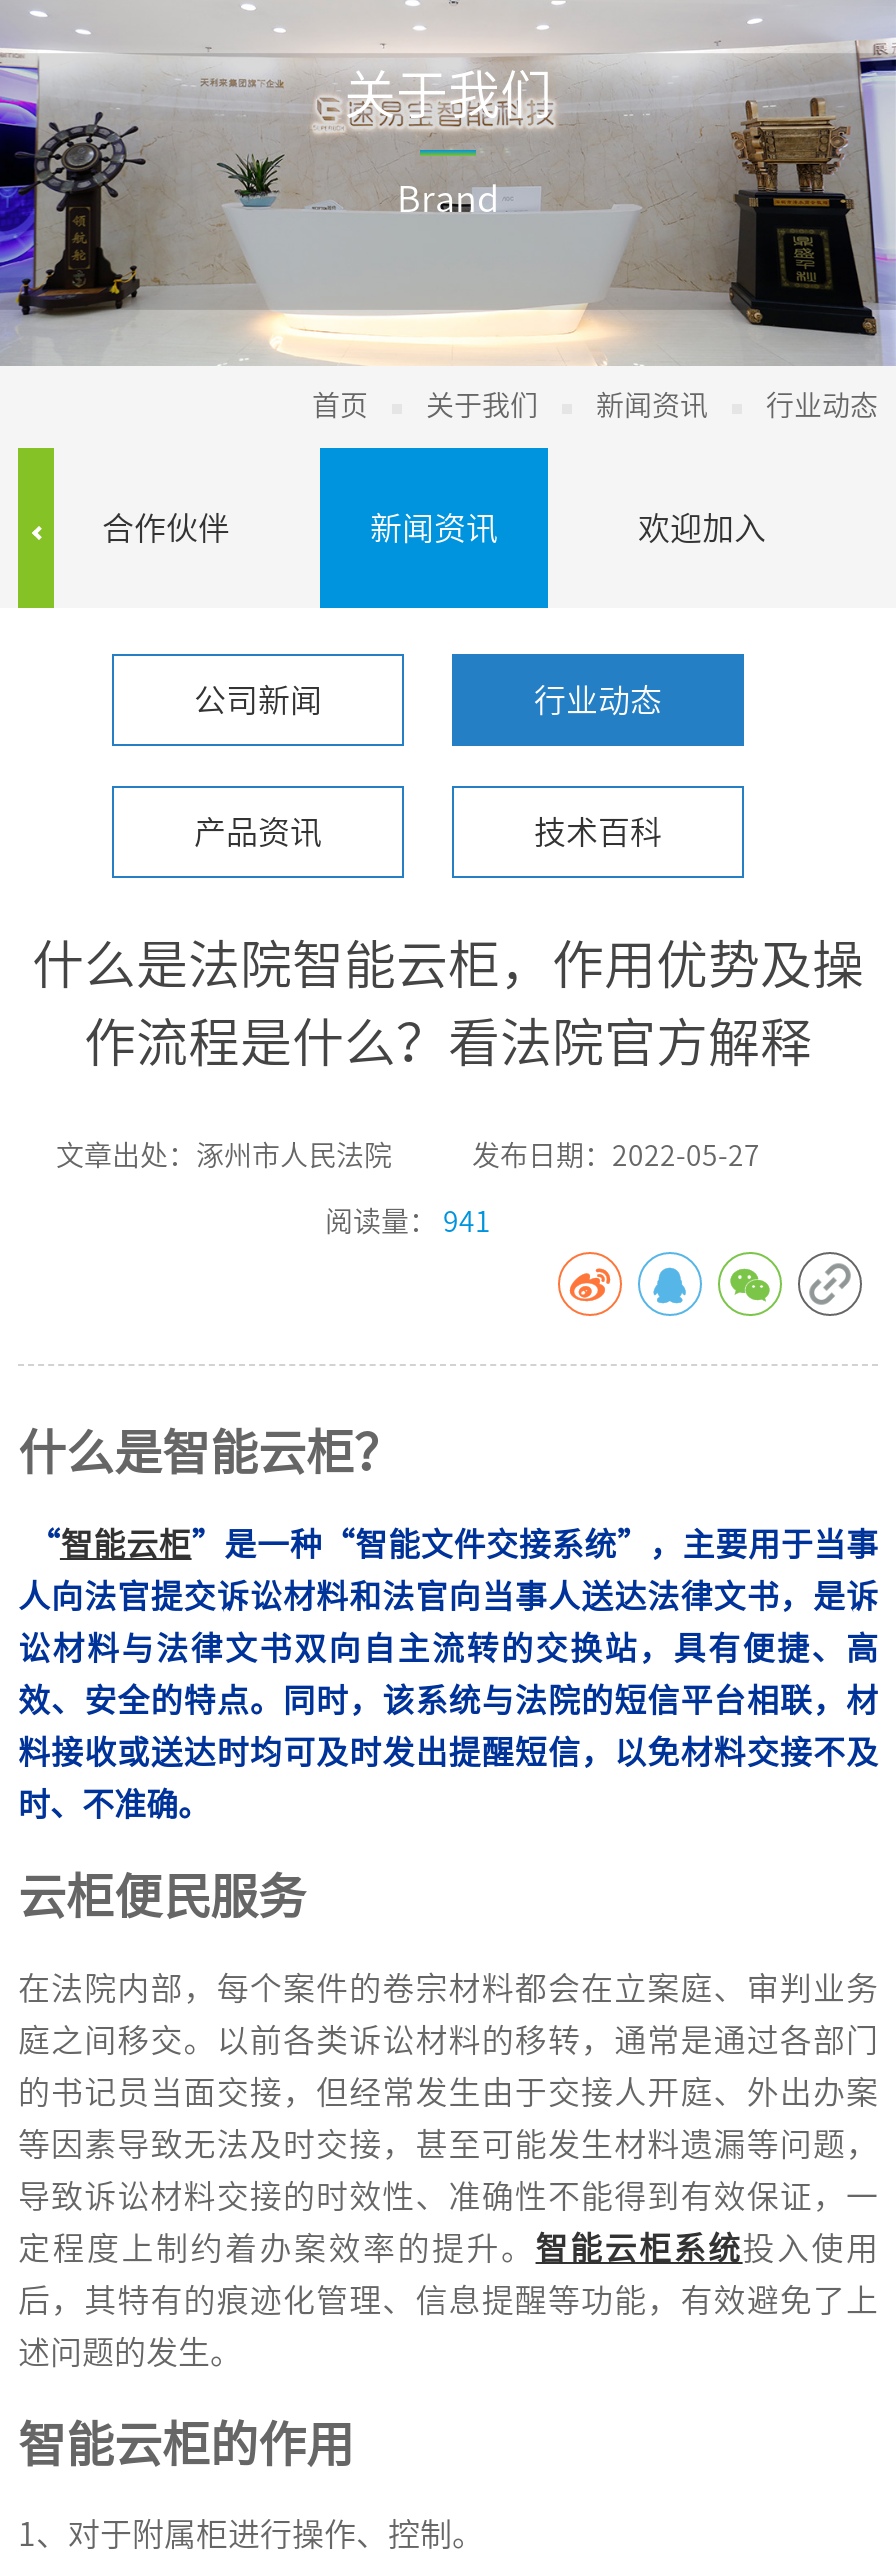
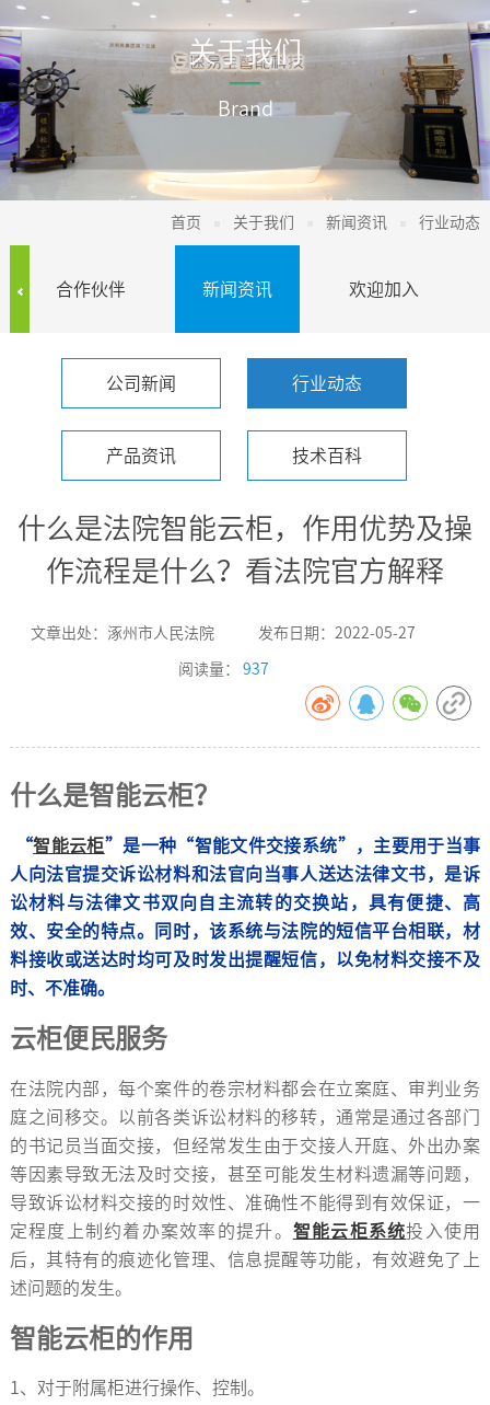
- 阅读量： 941
+ 阅读量： 937
